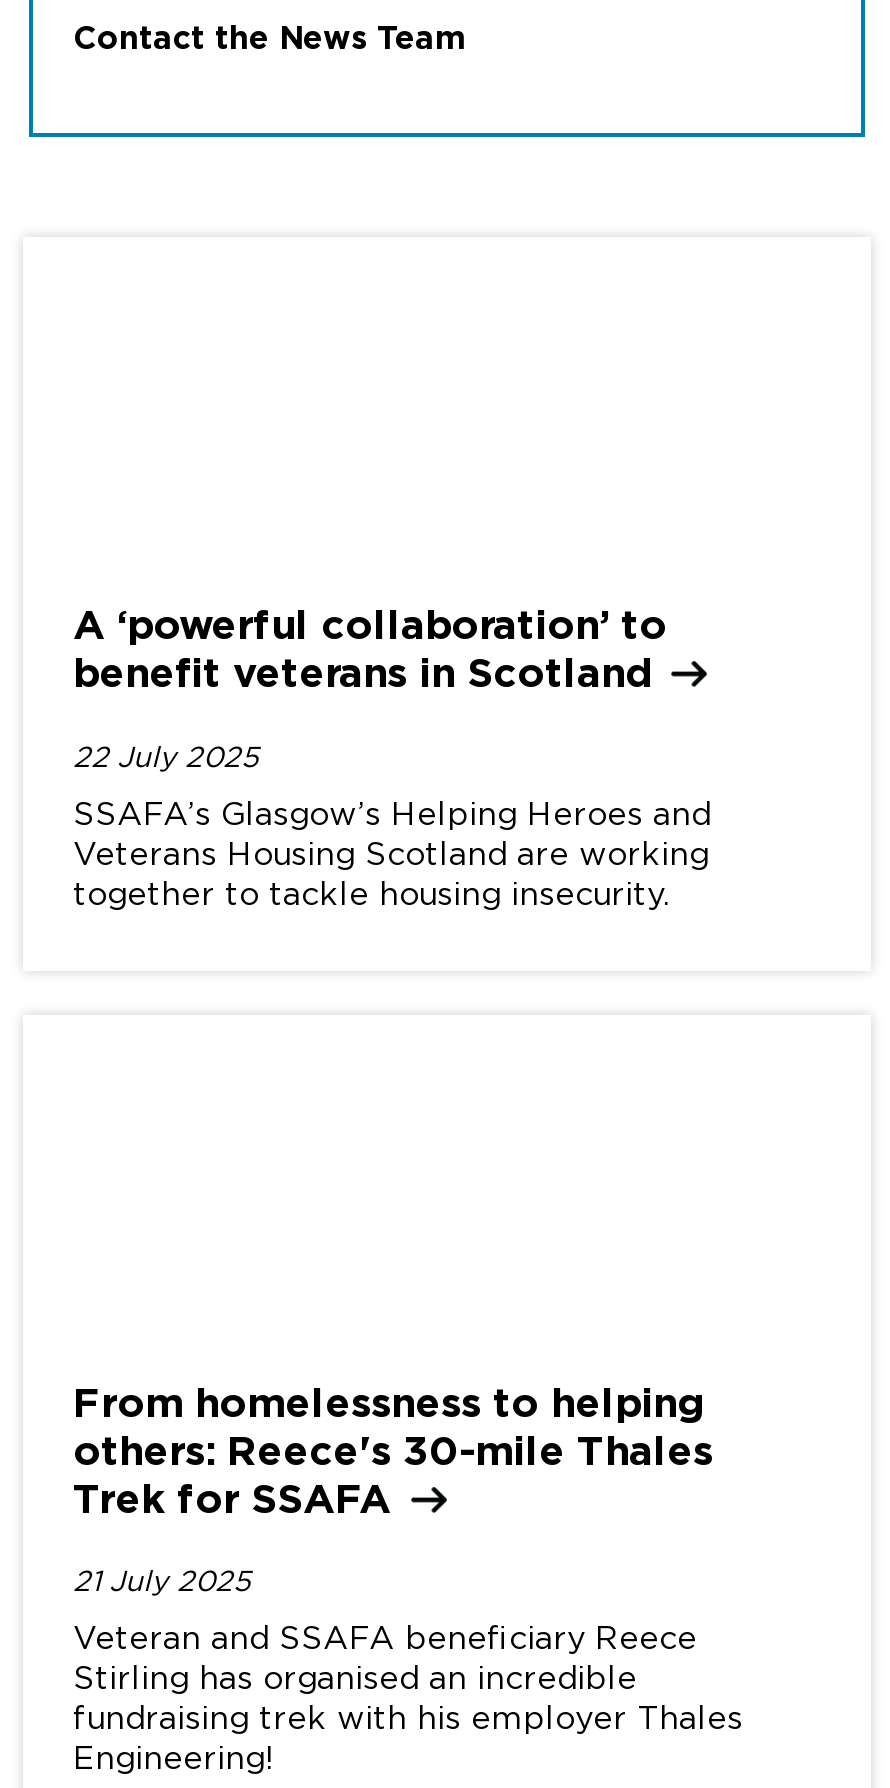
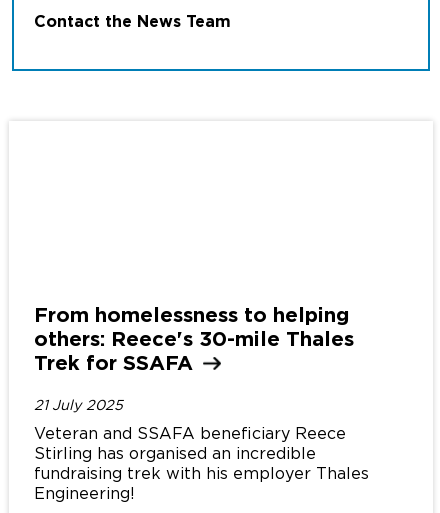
- A ‘powerful collaboration’ to
- benefit veterans in Scotland
- 22 July 2025
- SSAFA’s Glasgow’s Helping Heroes and
- Veterans Housing Scotland are working
- together to tackle housing insecurity.
